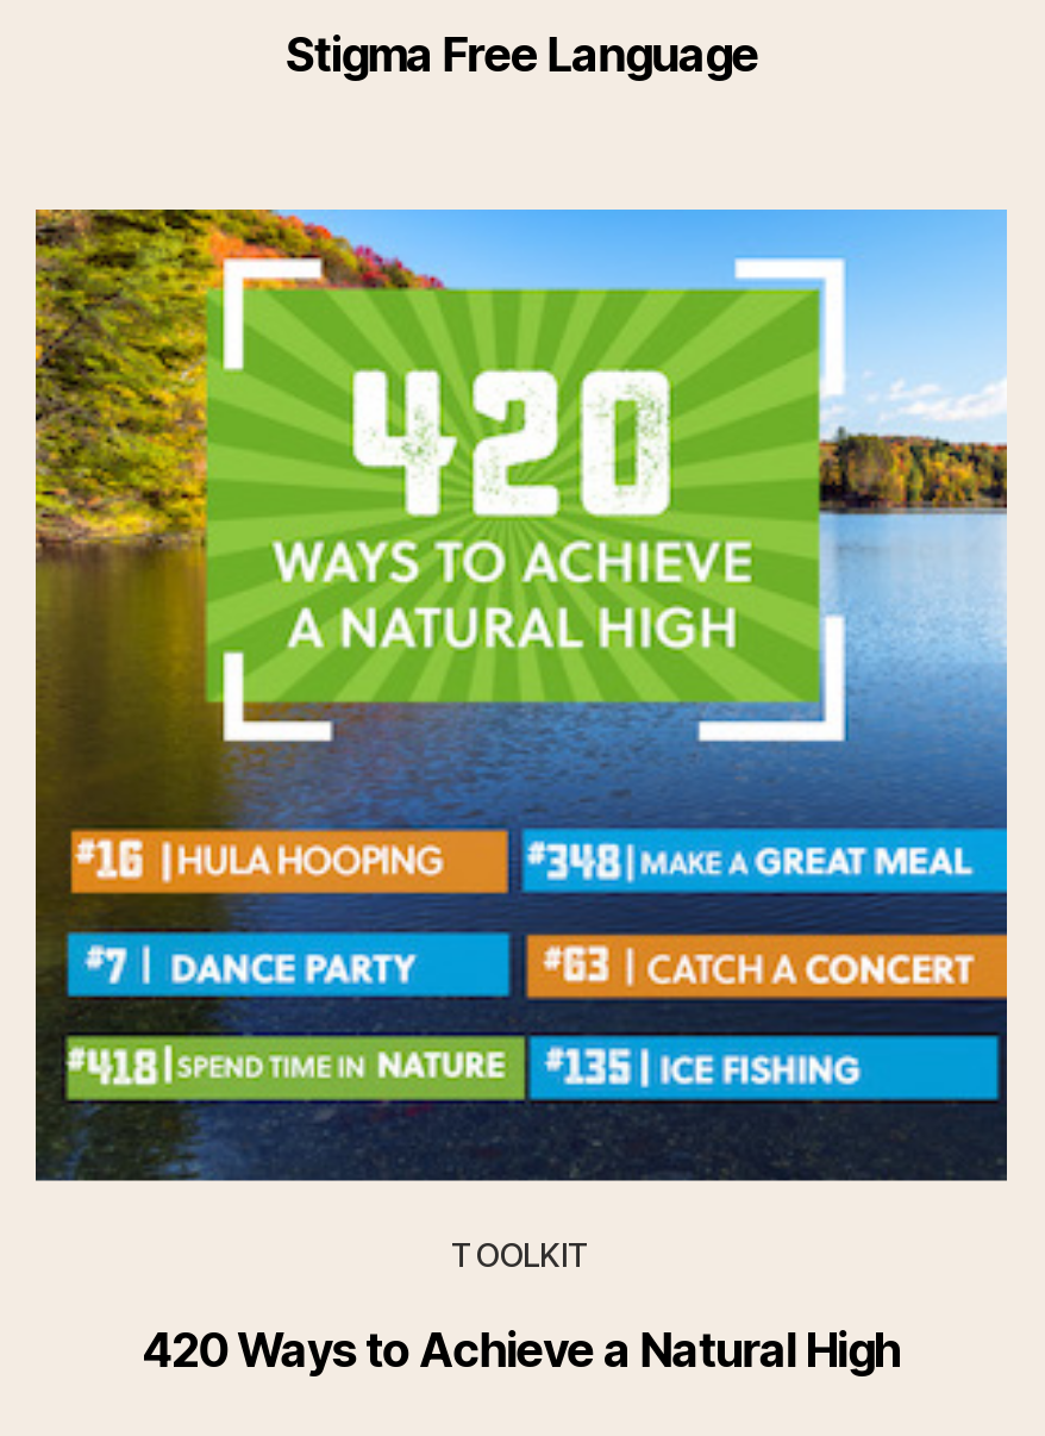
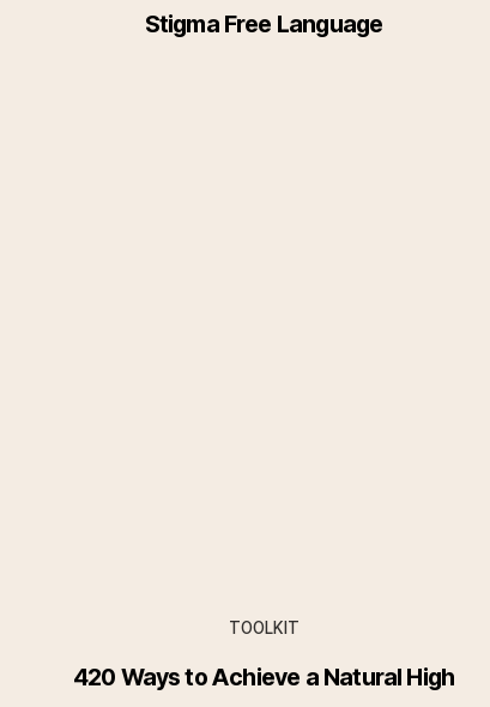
- [image]
